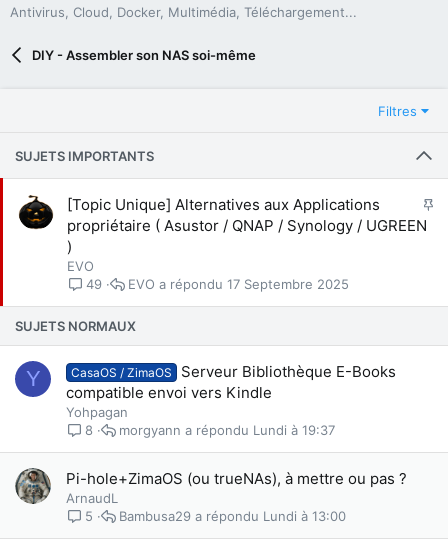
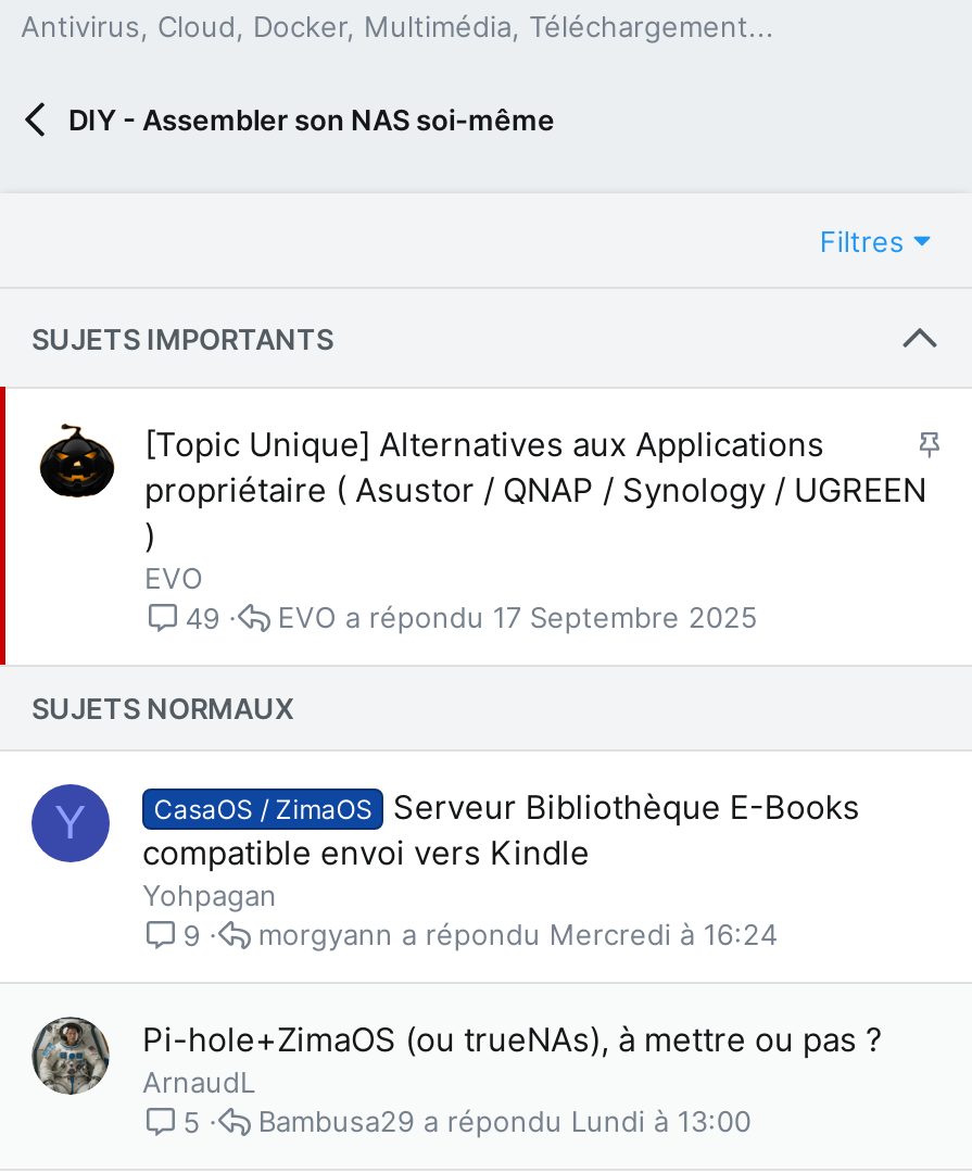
- 8 morgyann
+ 9 morgyann

- Lundi à 19:37
+ Mercredi à 16:24
